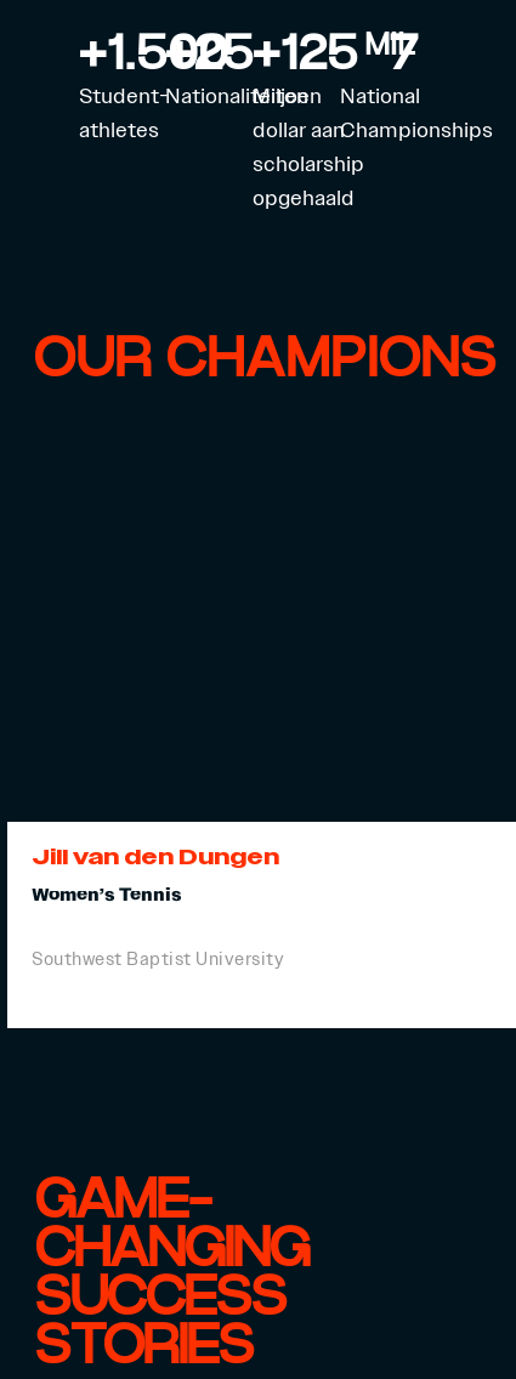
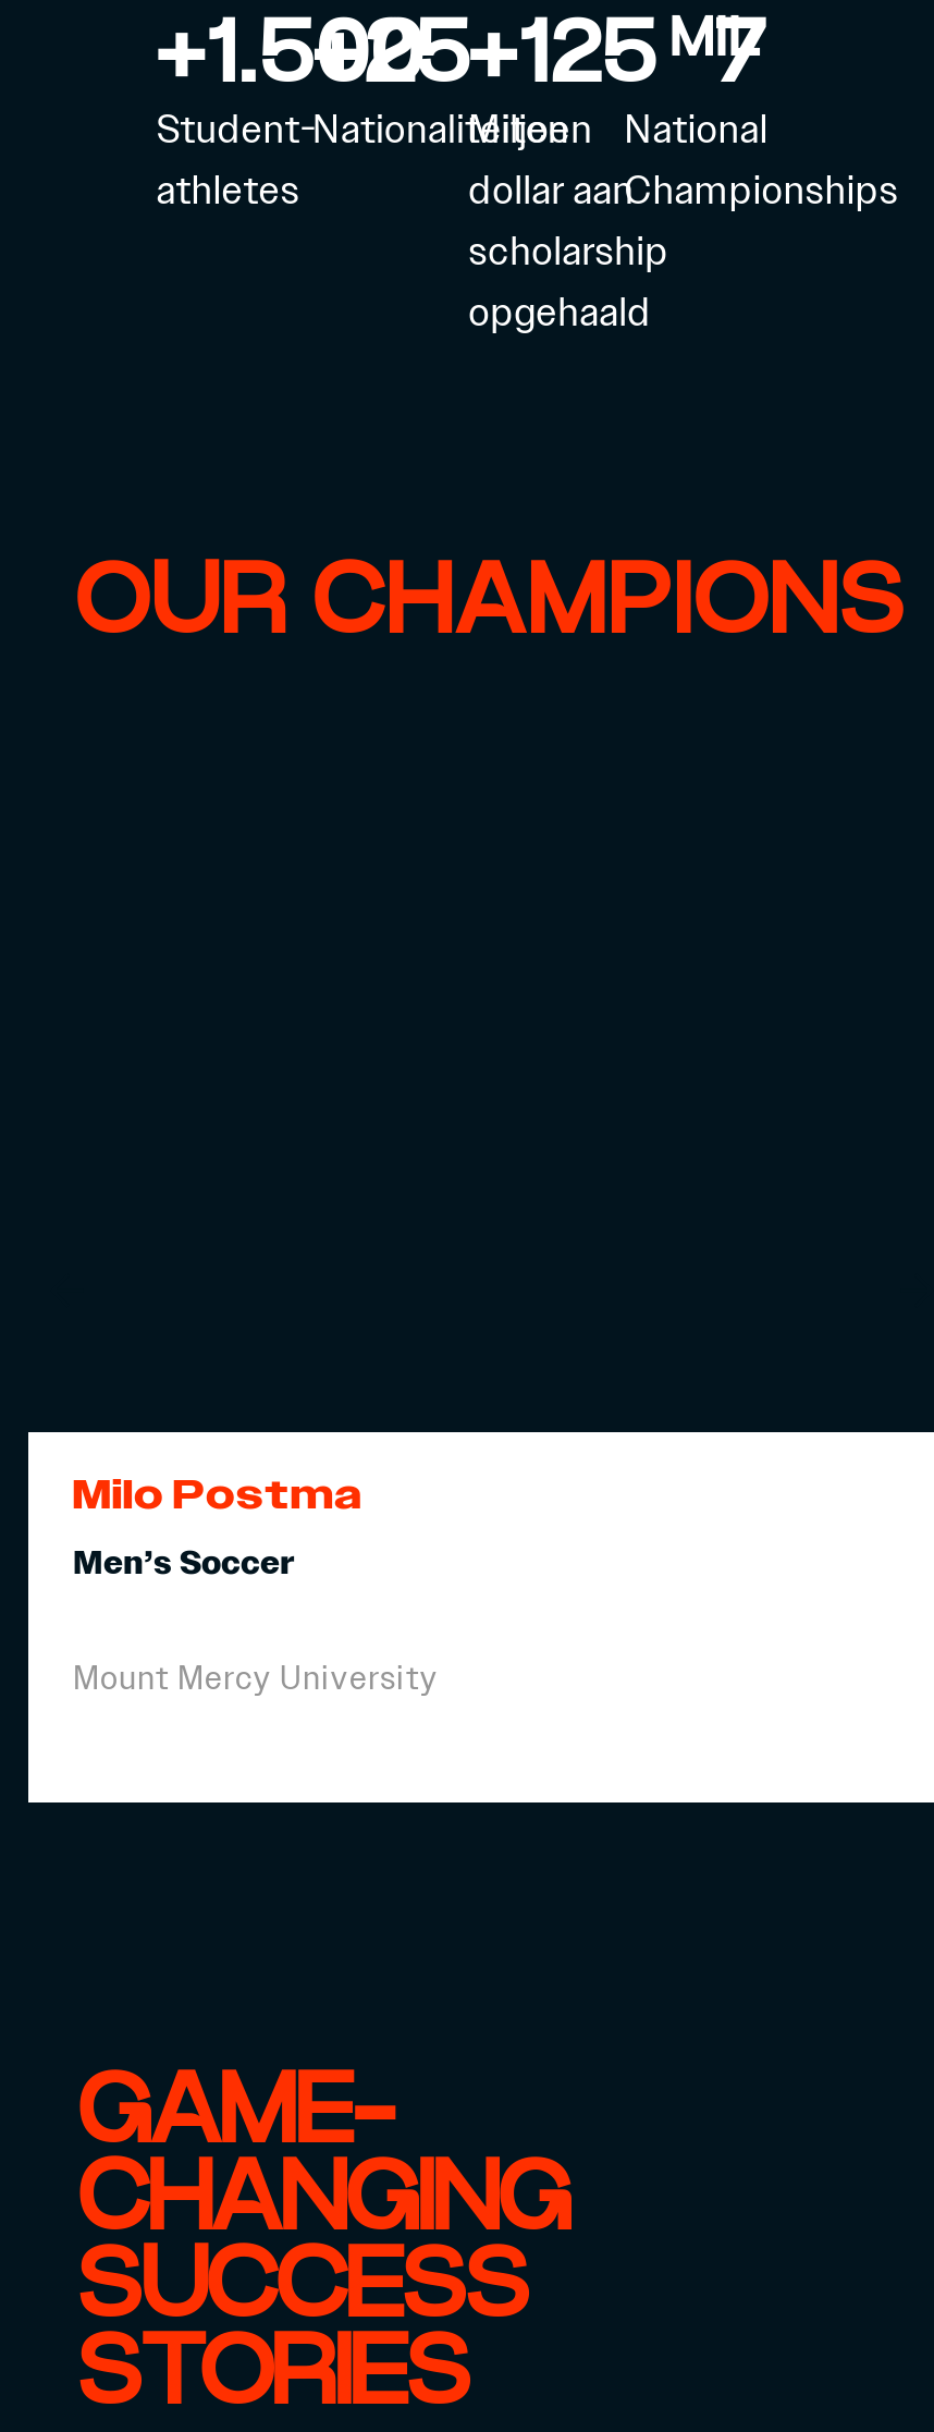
- Jill van den Dungen
- Women’s Tennis
+ Milo Postma
+ Men’s Soccer

- Southwest Baptist University
+ Mount Mercy University
